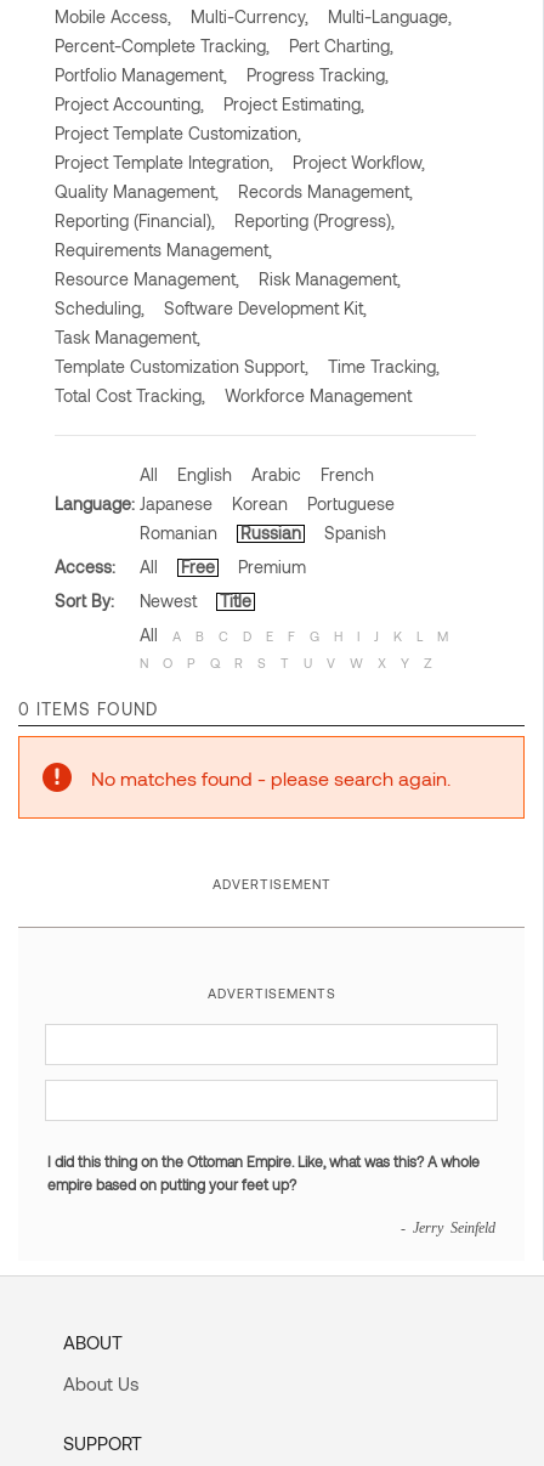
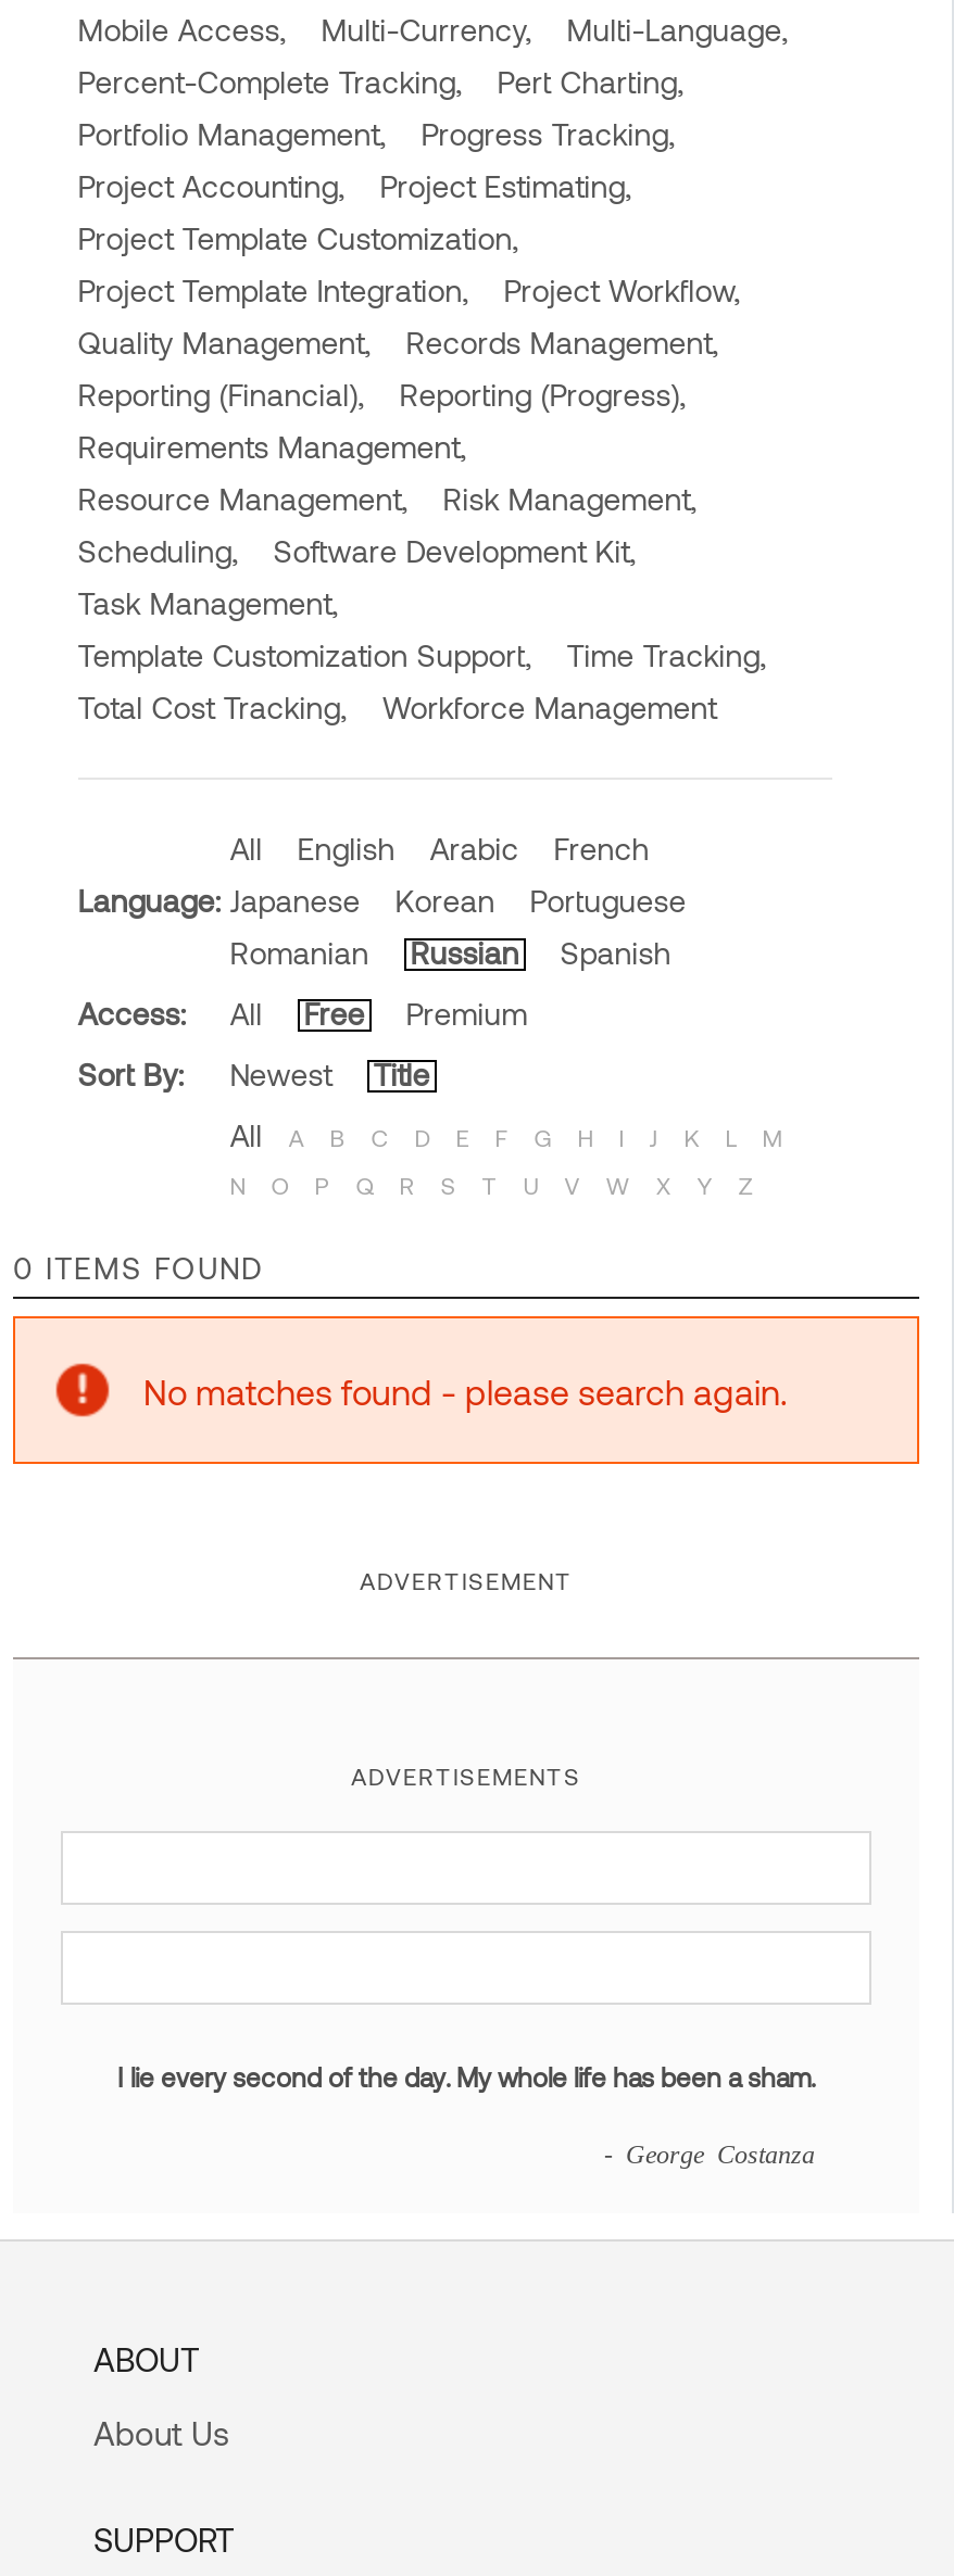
- I did this thing on the Ottoman Empire. Like, what was this? A whole
- empire based on putting your feet up?
+ I lie every second of the day. My whole life has been a sham.

- - Jerry Seinfeld
+ - George Costanza
